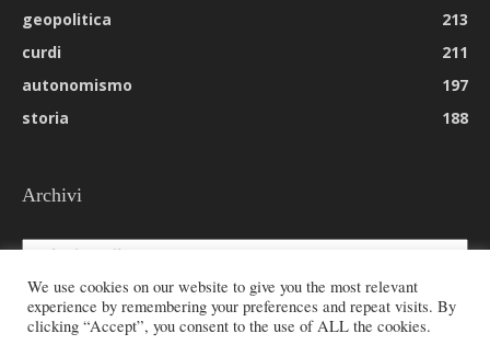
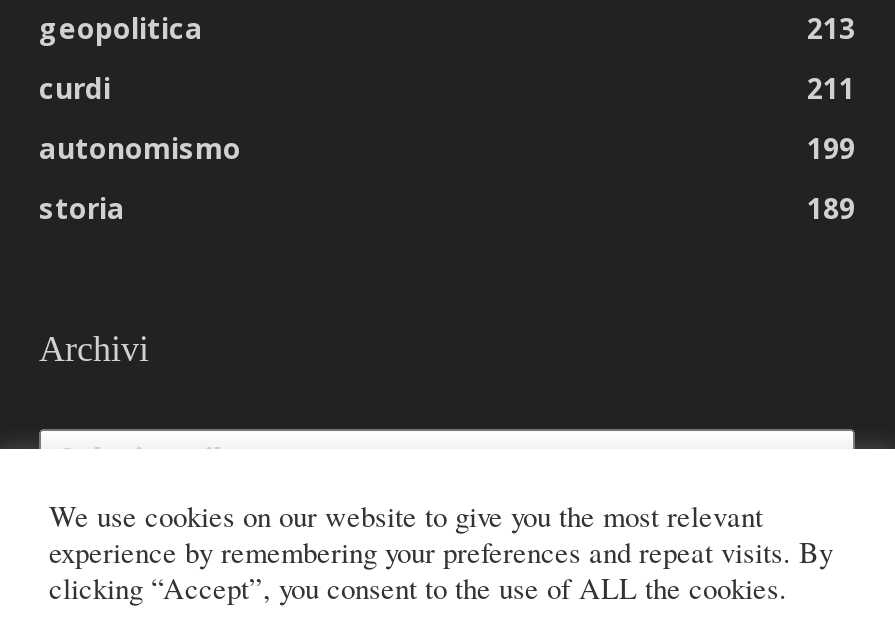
- 197
+ 199

- 188
+ 189
